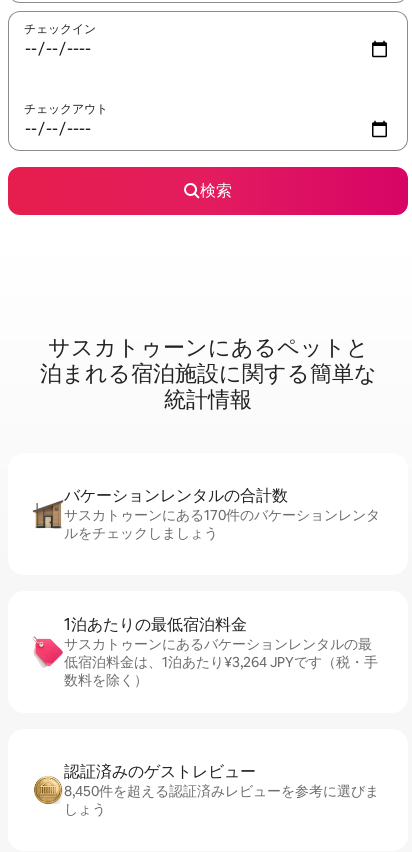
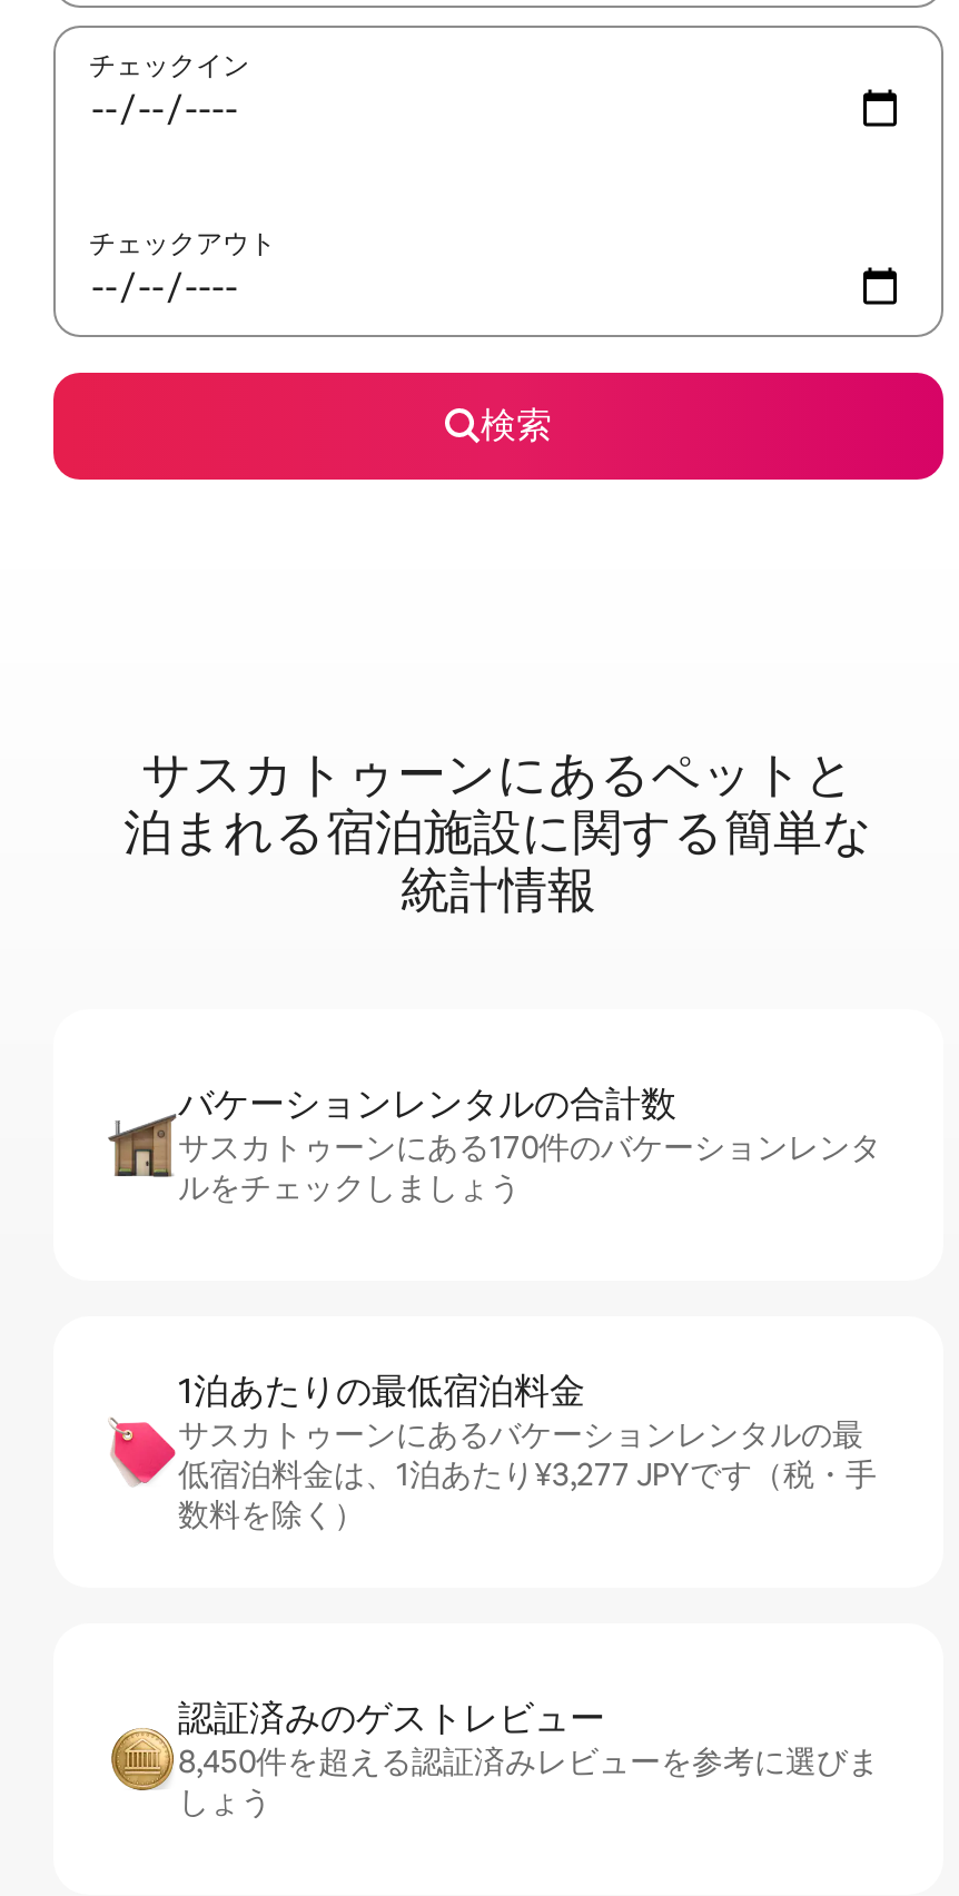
- 低宿泊料金は、1泊あたり¥3,264 JPYです（税・手
+ 低宿泊料金は、1泊あたり¥3,277 JPYです（税・手
